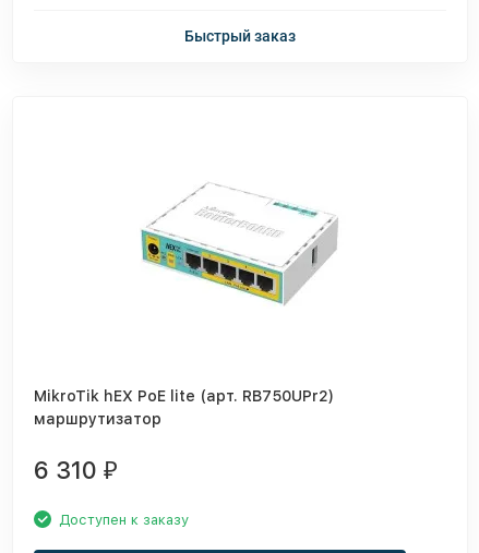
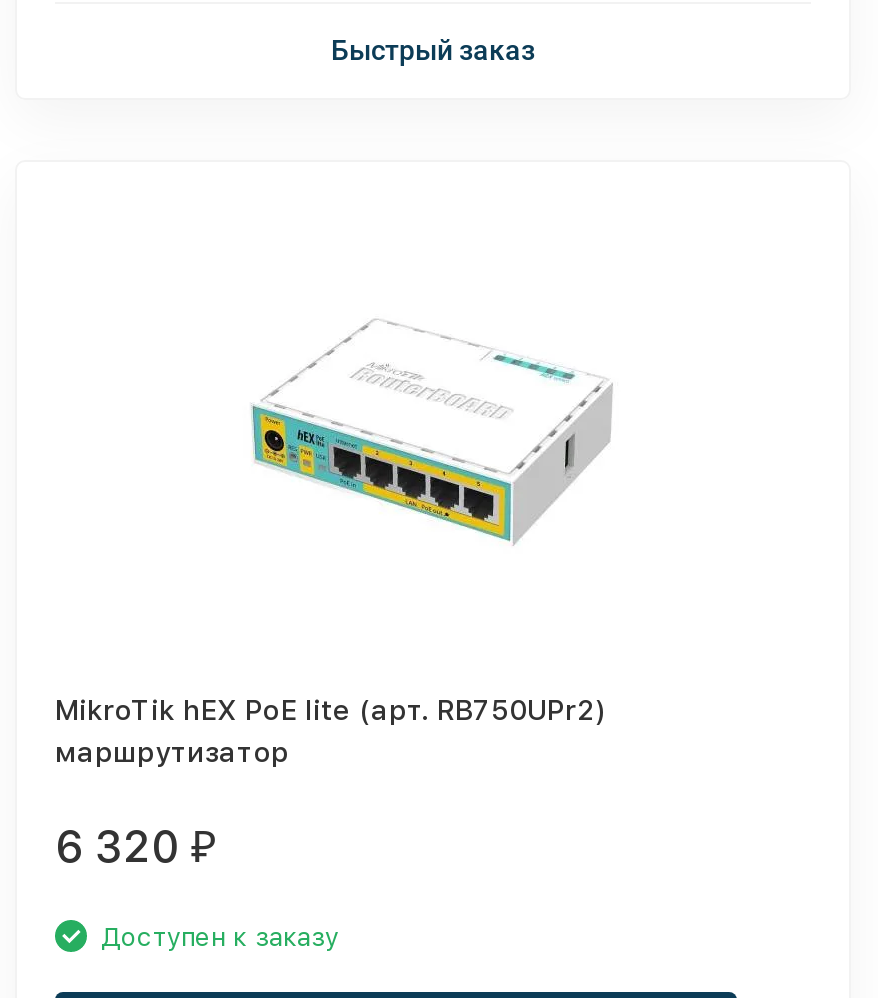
- 6 310 ₽
+ 6 320 ₽
